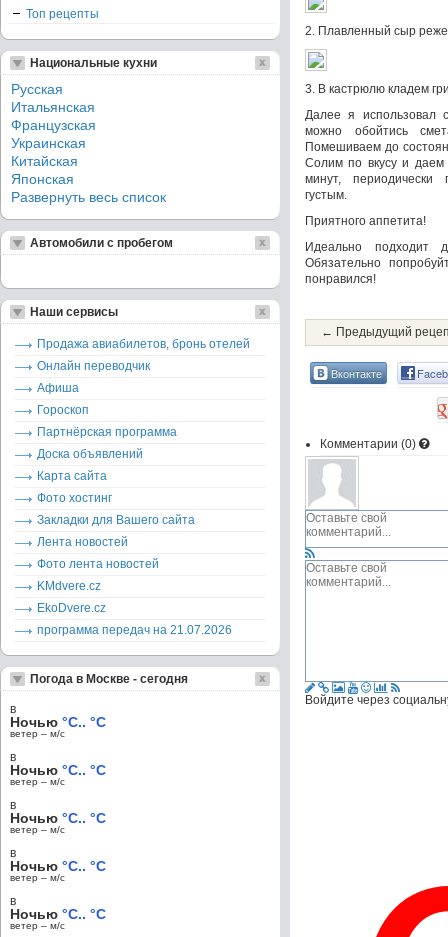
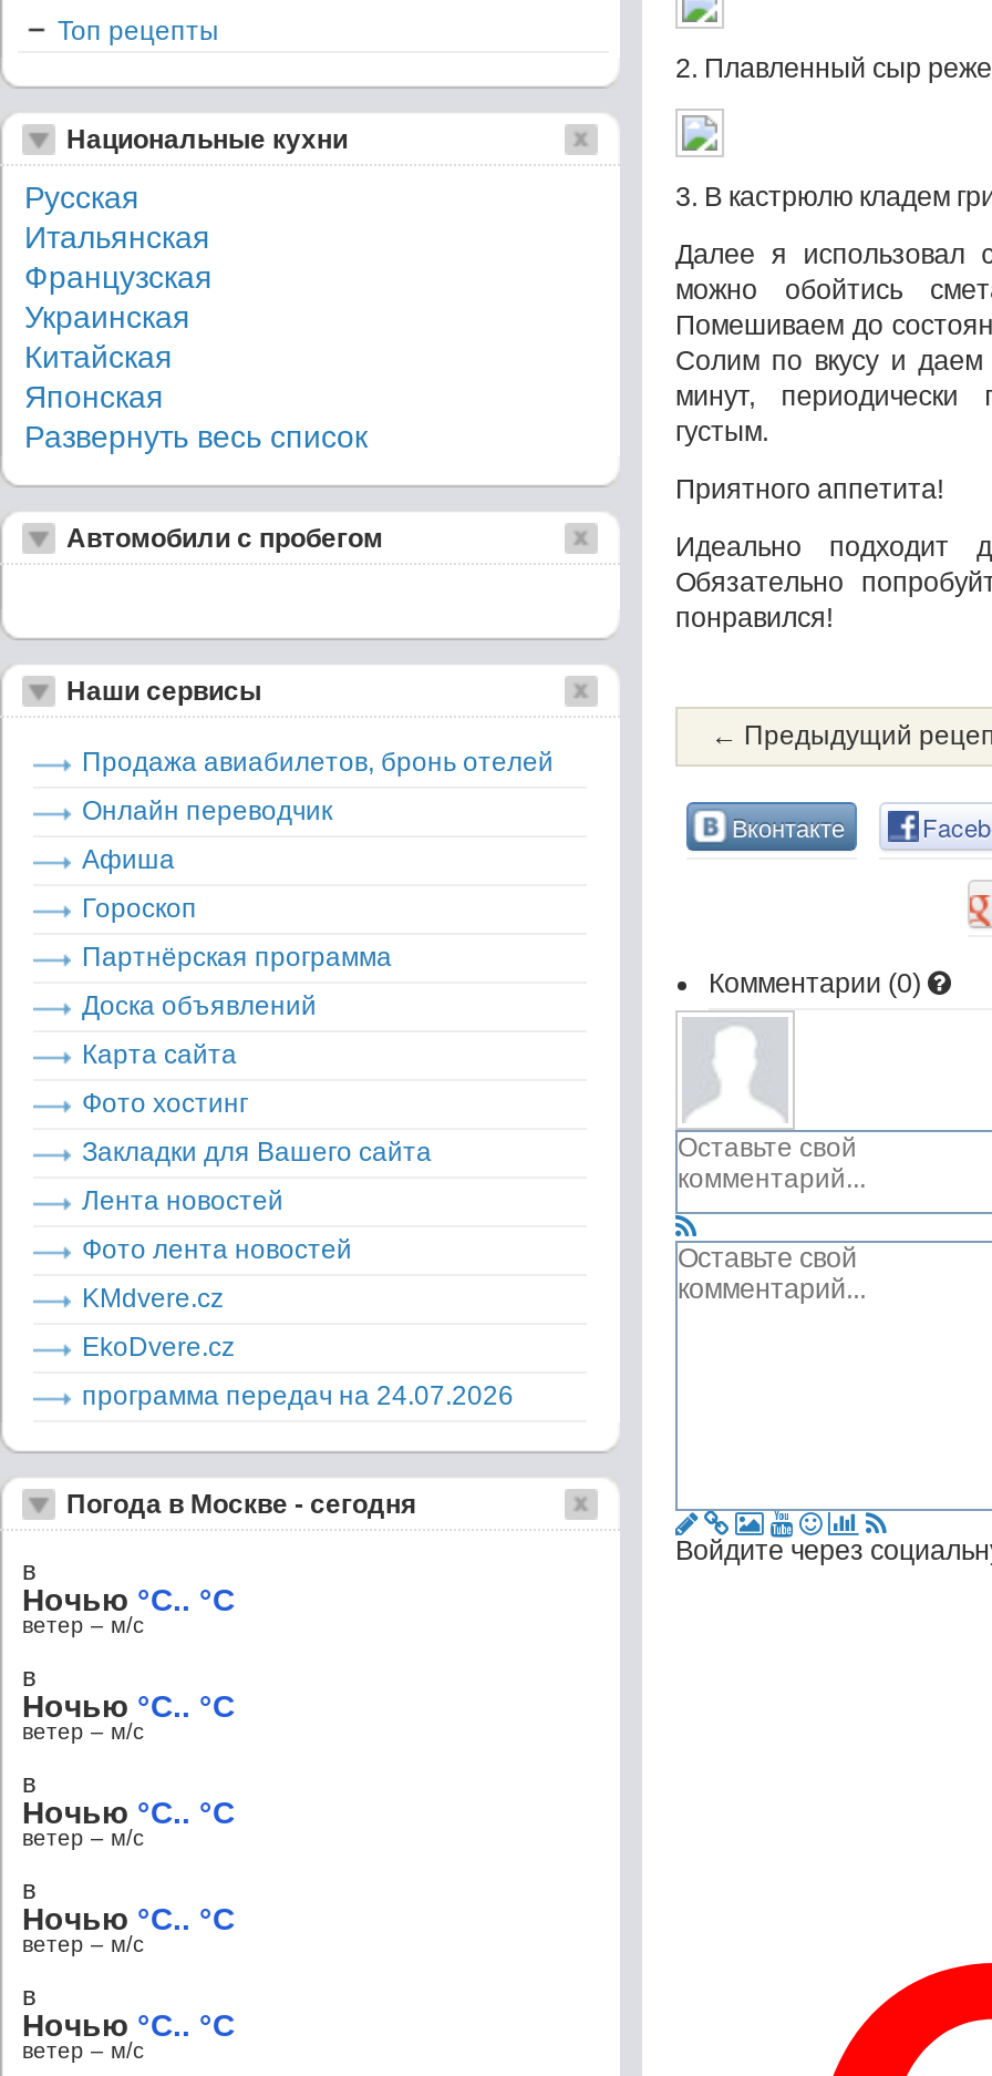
- программа передач на 21.07.2026
+ программа передач на 24.07.2026
